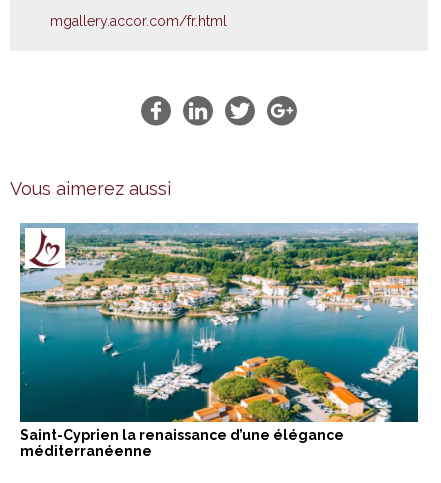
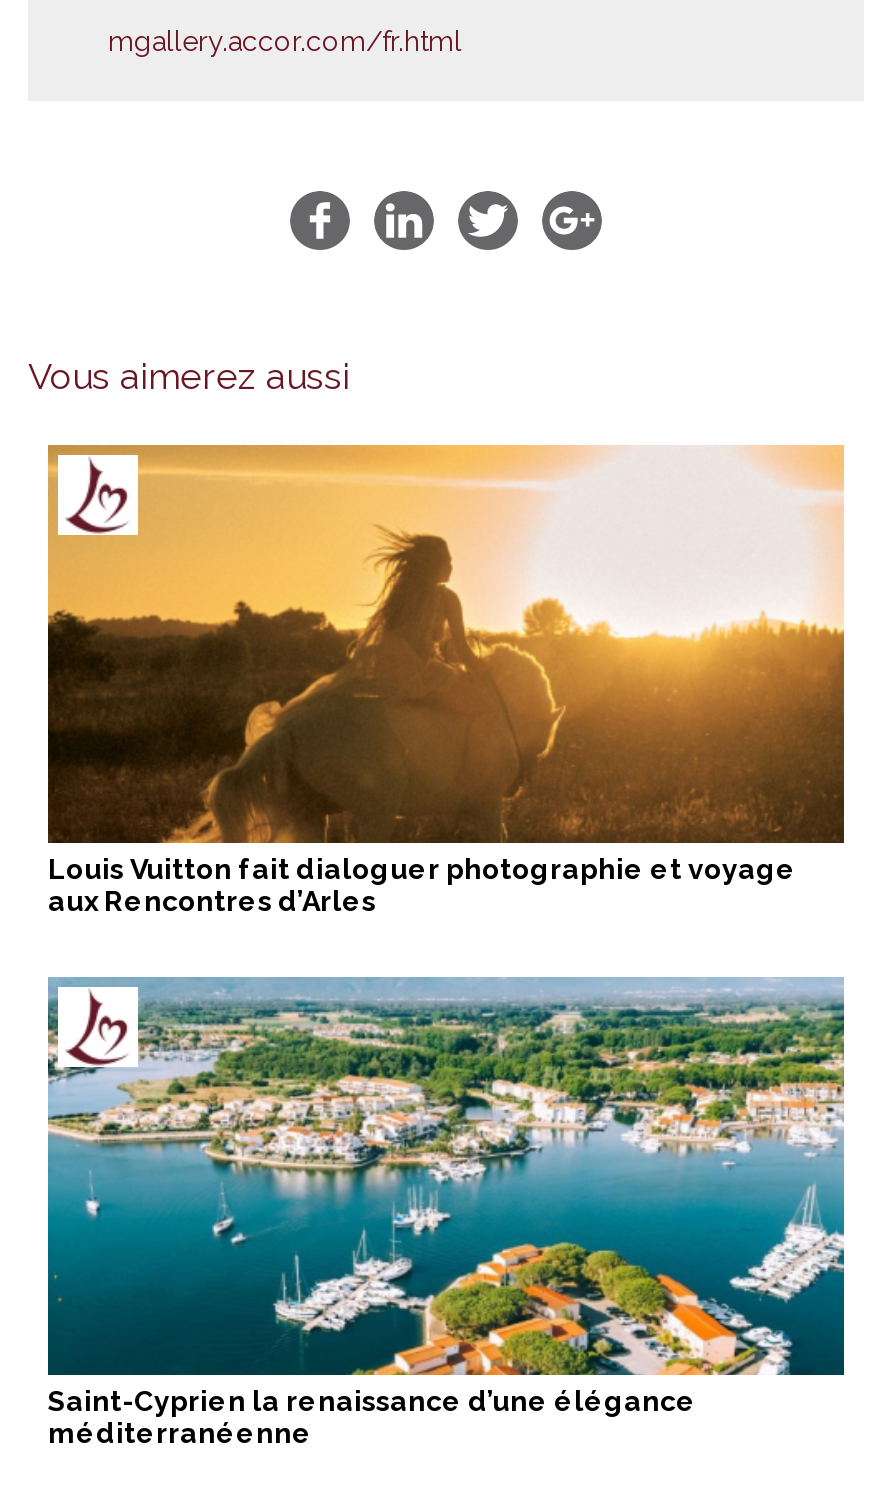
+ [image]
+ Louis Vuitton fait dialoguer photographie et voyage
+ aux Rencontres d’Arles
